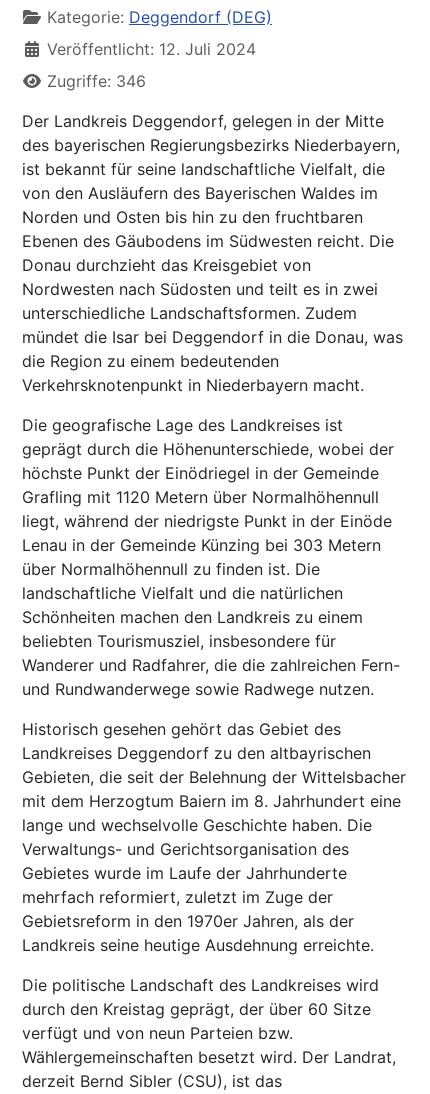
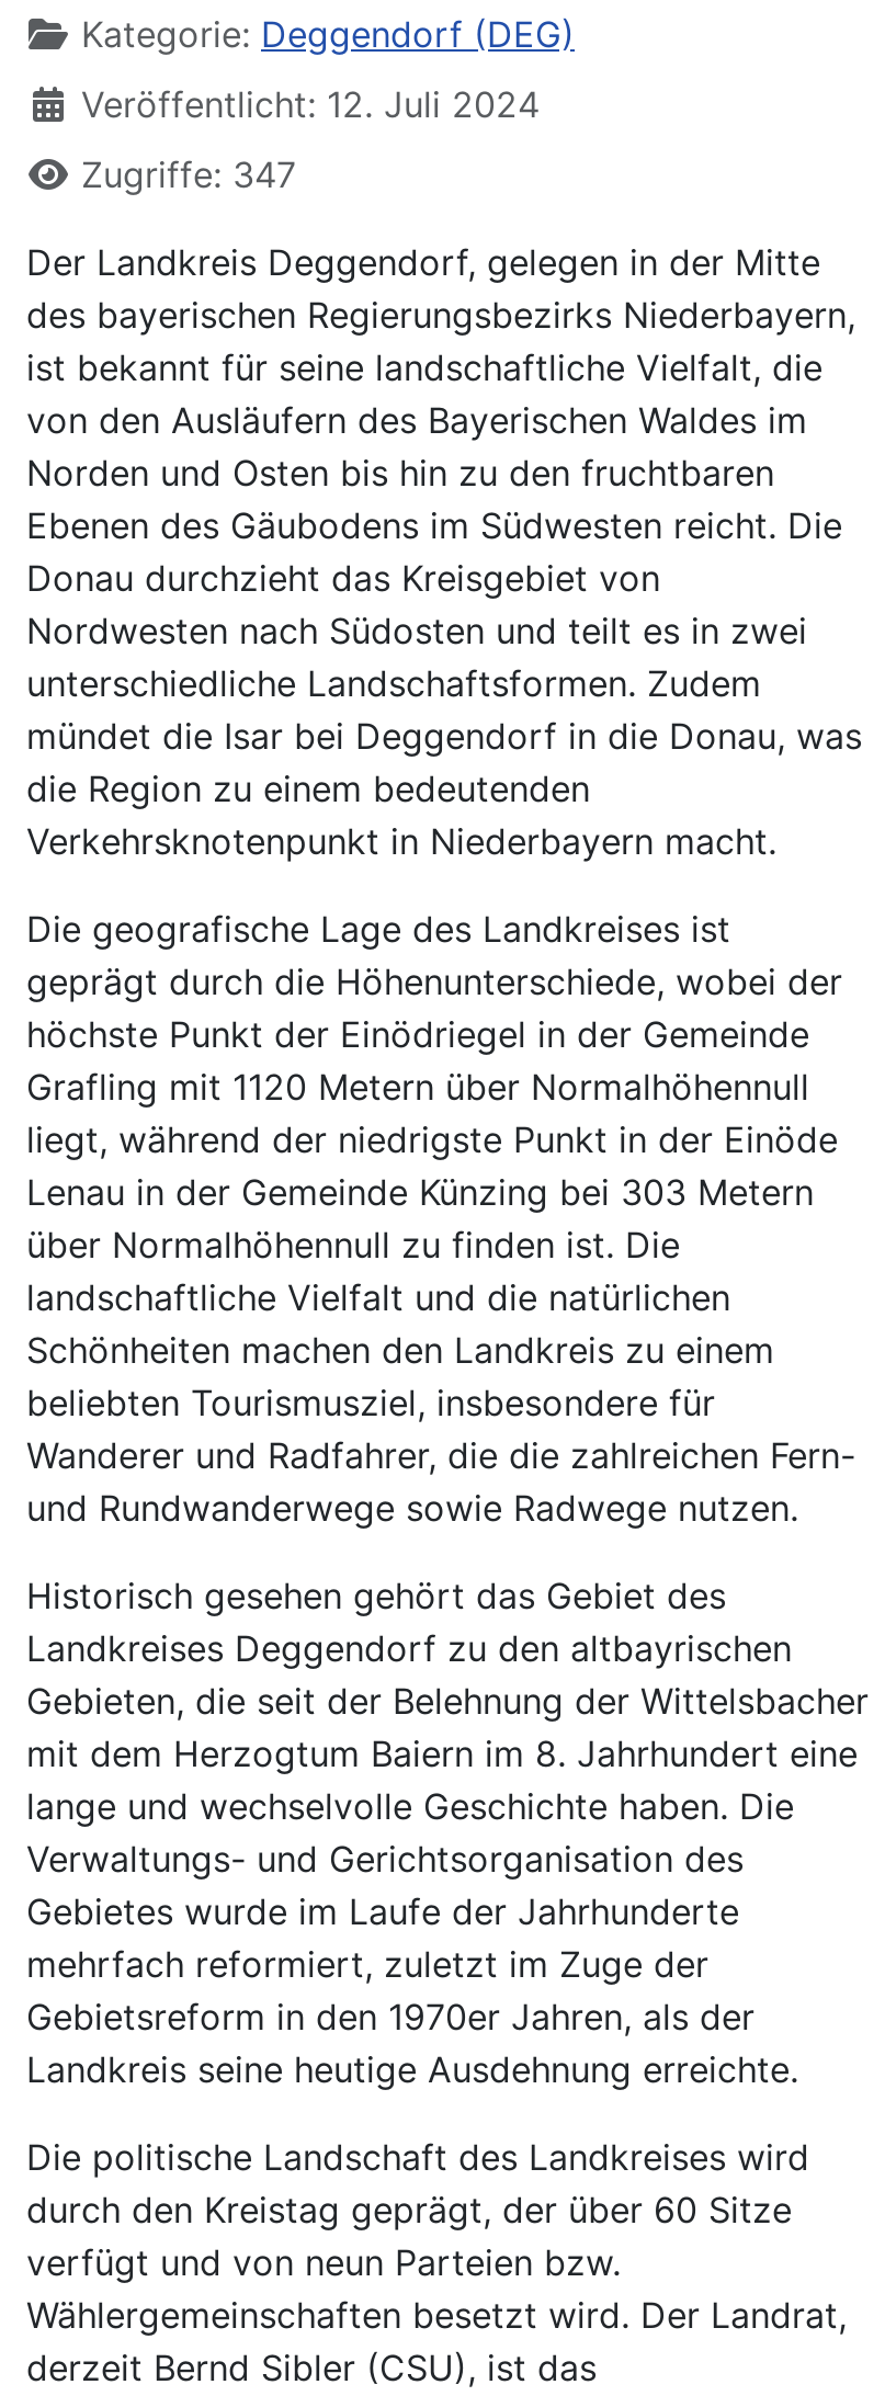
- Zugriffe: 346
+ Zugriffe: 347
